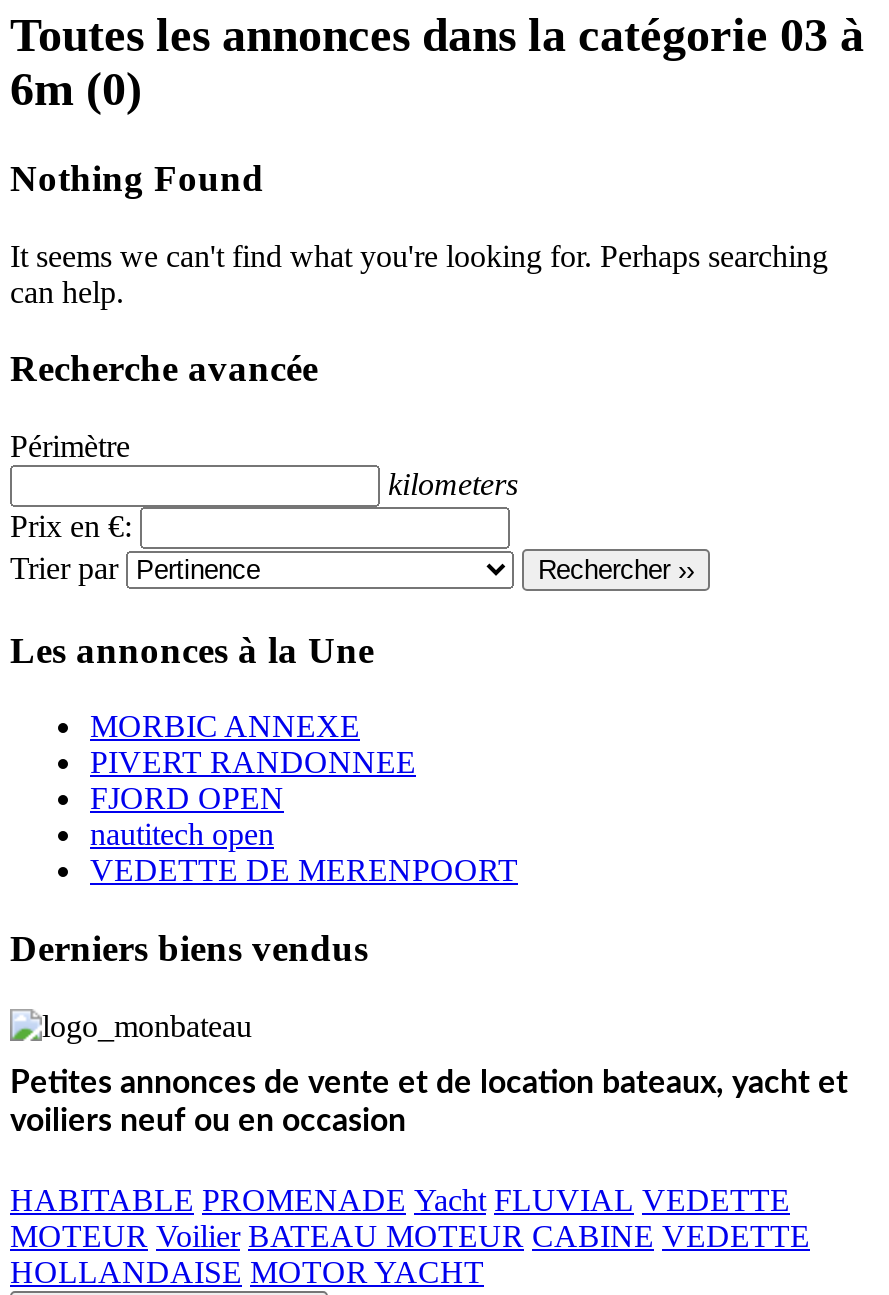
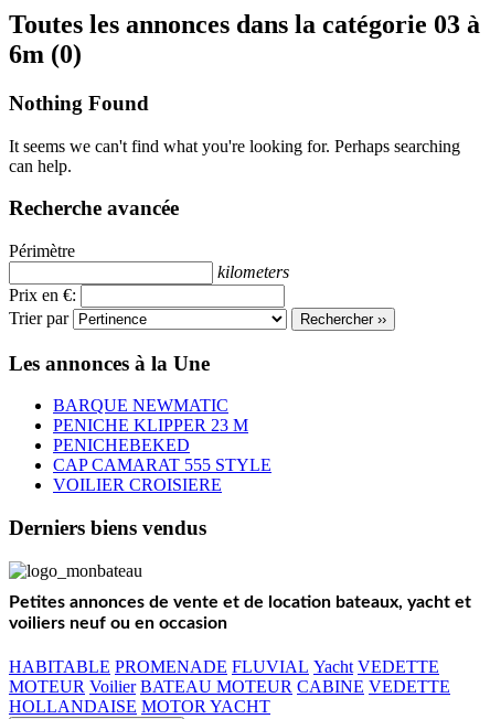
- MORBIC ANNEXE
- PIVERT RANDONNEE
- FJORD OPEN
- nautitech open
- VEDETTE DE MERENPOORT
+ BARQUE NEWMATIC
+ PENICHE KLIPPER 23 M
+ PENICHEBEKED
+ CAP CAMARAT 555 STYLE
+ VOILIER CROISIERE

- HABITABLE PROMENADE Yacht FLUVIAL VEDETTE
+ HABITABLE PROMENADE FLUVIAL Yacht VEDETTE
